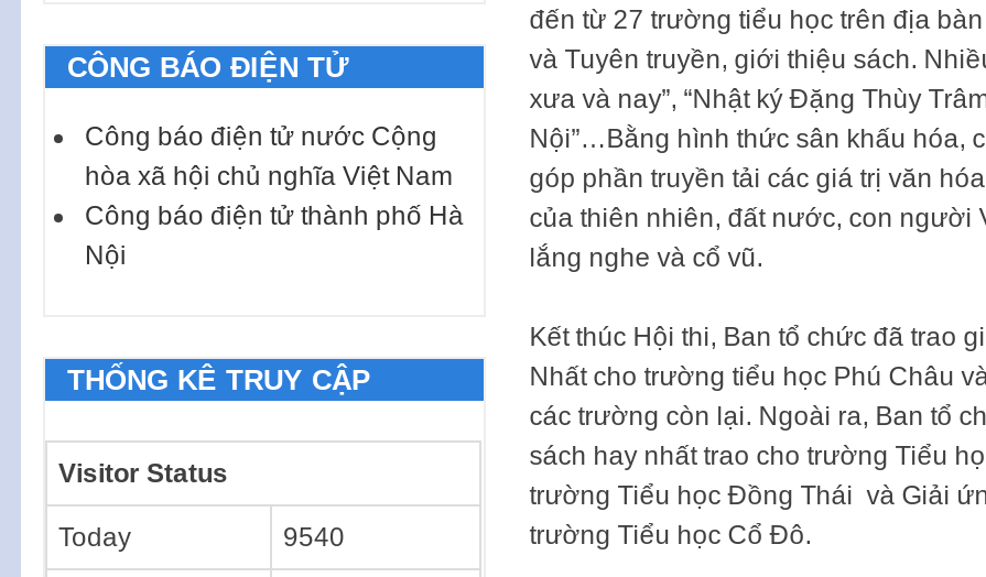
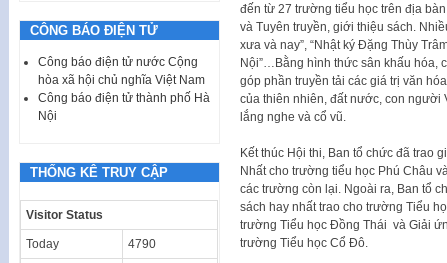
- 9540
+ 4790
